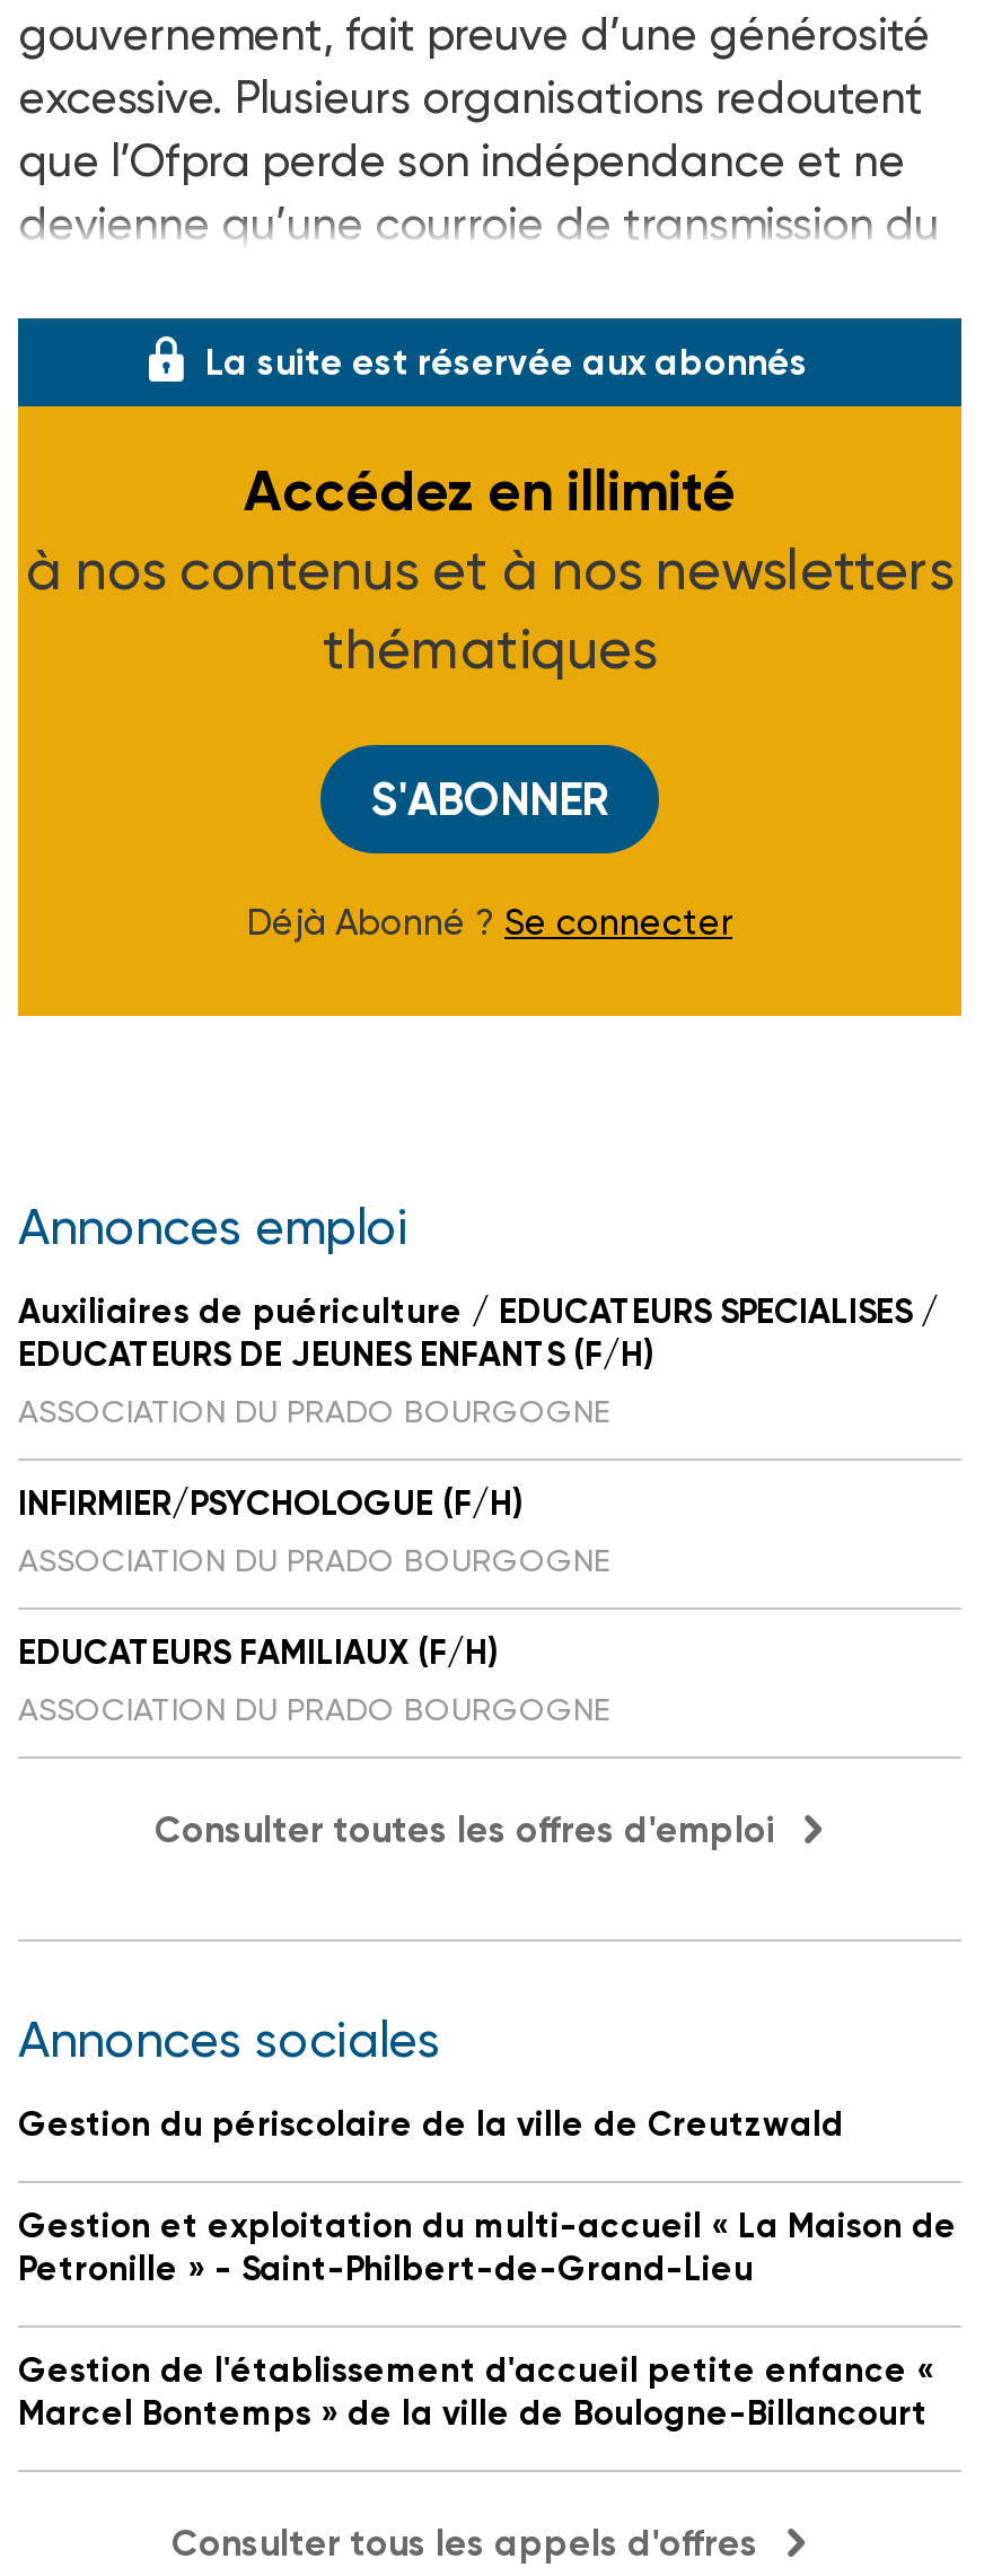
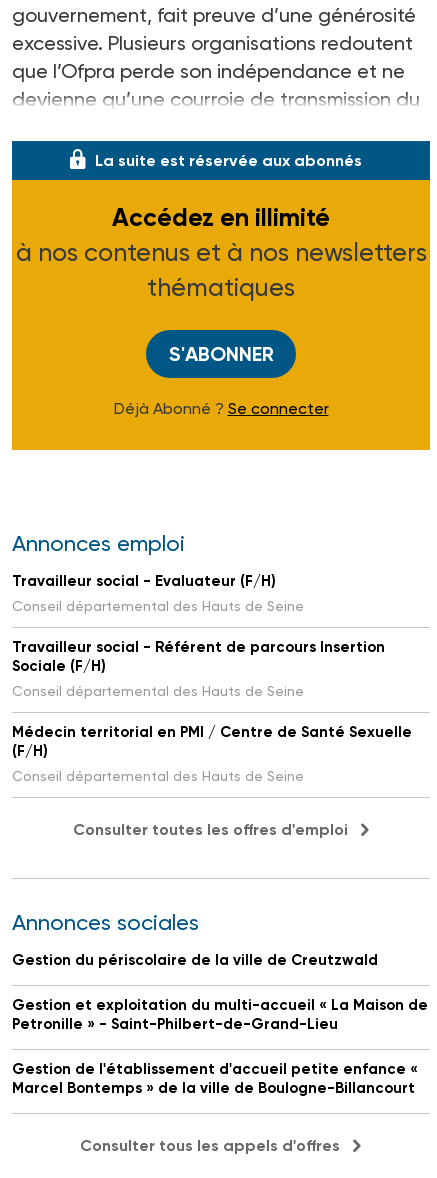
- Auxiliaires de puériculture / EDUCATEURS SPECIALISES /
- EDUCATEURS DE JEUNES ENFANTS (F/H)
- ASSOCIATION DU PRADO BOURGOGNE
+ Travailleur social - Evaluateur (F/H)
+ Conseil départemental des Hauts de Seine

- INFIRMIER/PSYCHOLOGUE (F/H)
- ASSOCIATION DU PRADO BOURGOGNE
+ Travailleur social - Référent de parcours Insertion
+ Sociale (F/H)
+ Conseil départemental des Hauts de Seine

- EDUCATEURS FAMILIAUX (F/H)
- ASSOCIATION DU PRADO BOURGOGNE
+ Médecin territorial en PMI / Centre de Santé Sexuelle
+ (F/H)
+ Conseil départemental des Hauts de Seine
